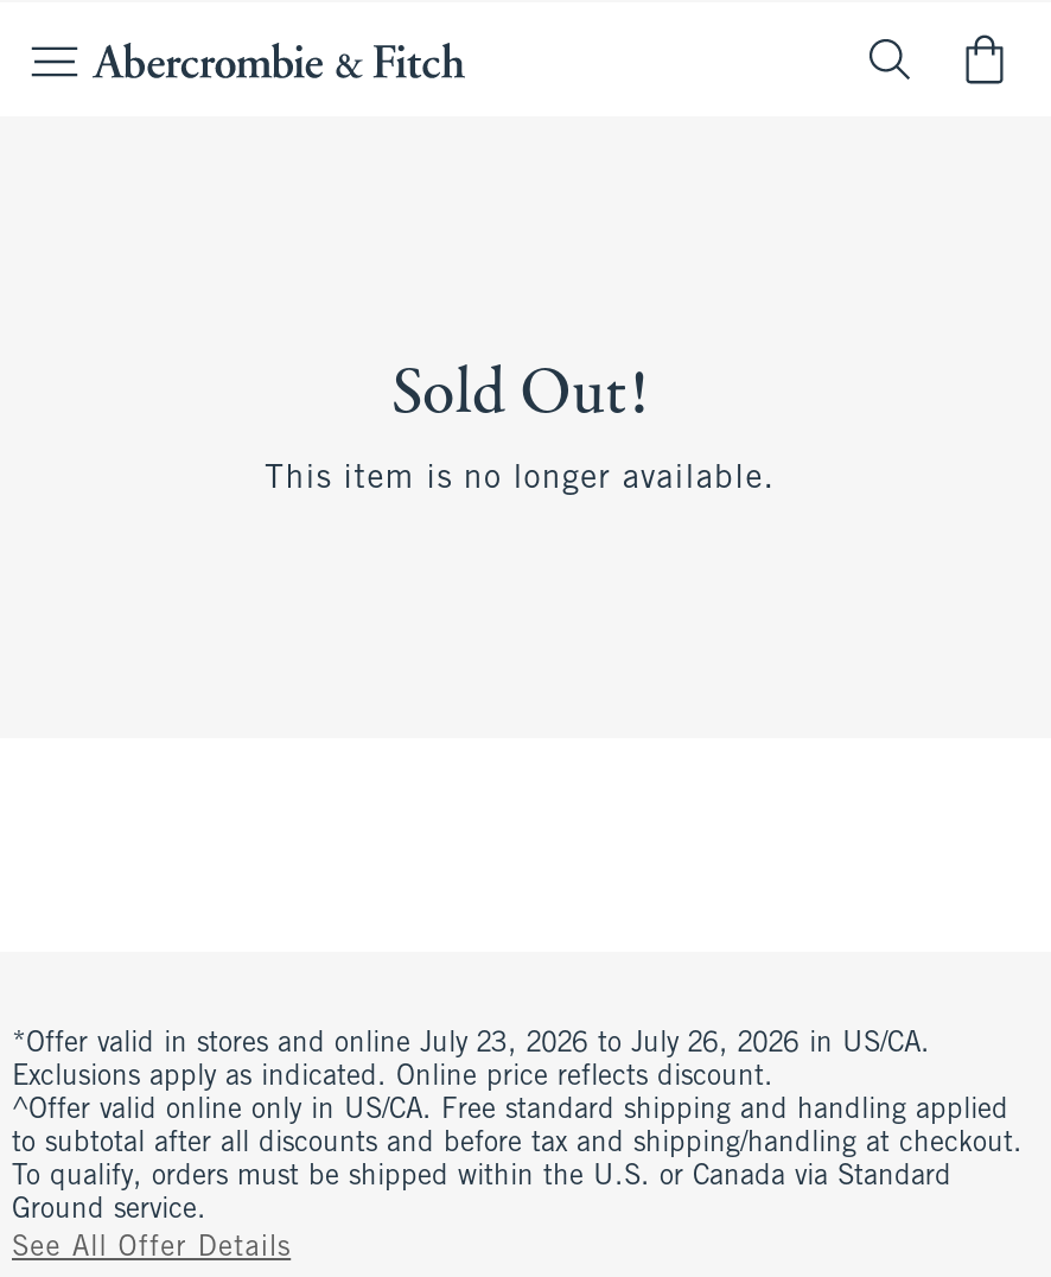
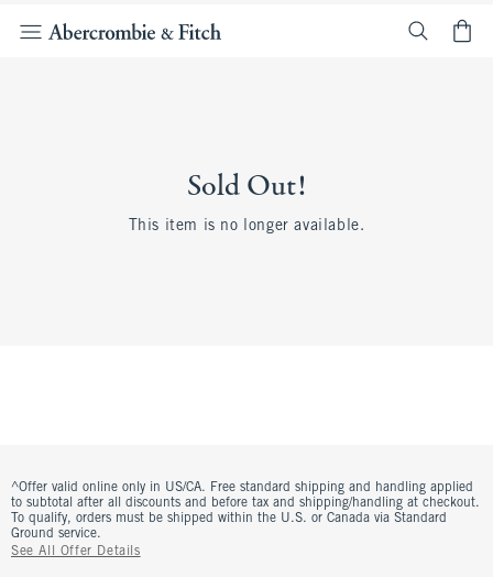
- *Offer valid in stores and online July 23, 2026 to July 26, 2026 in US/CA.
- Exclusions apply as indicated. Online price reflects discount.
